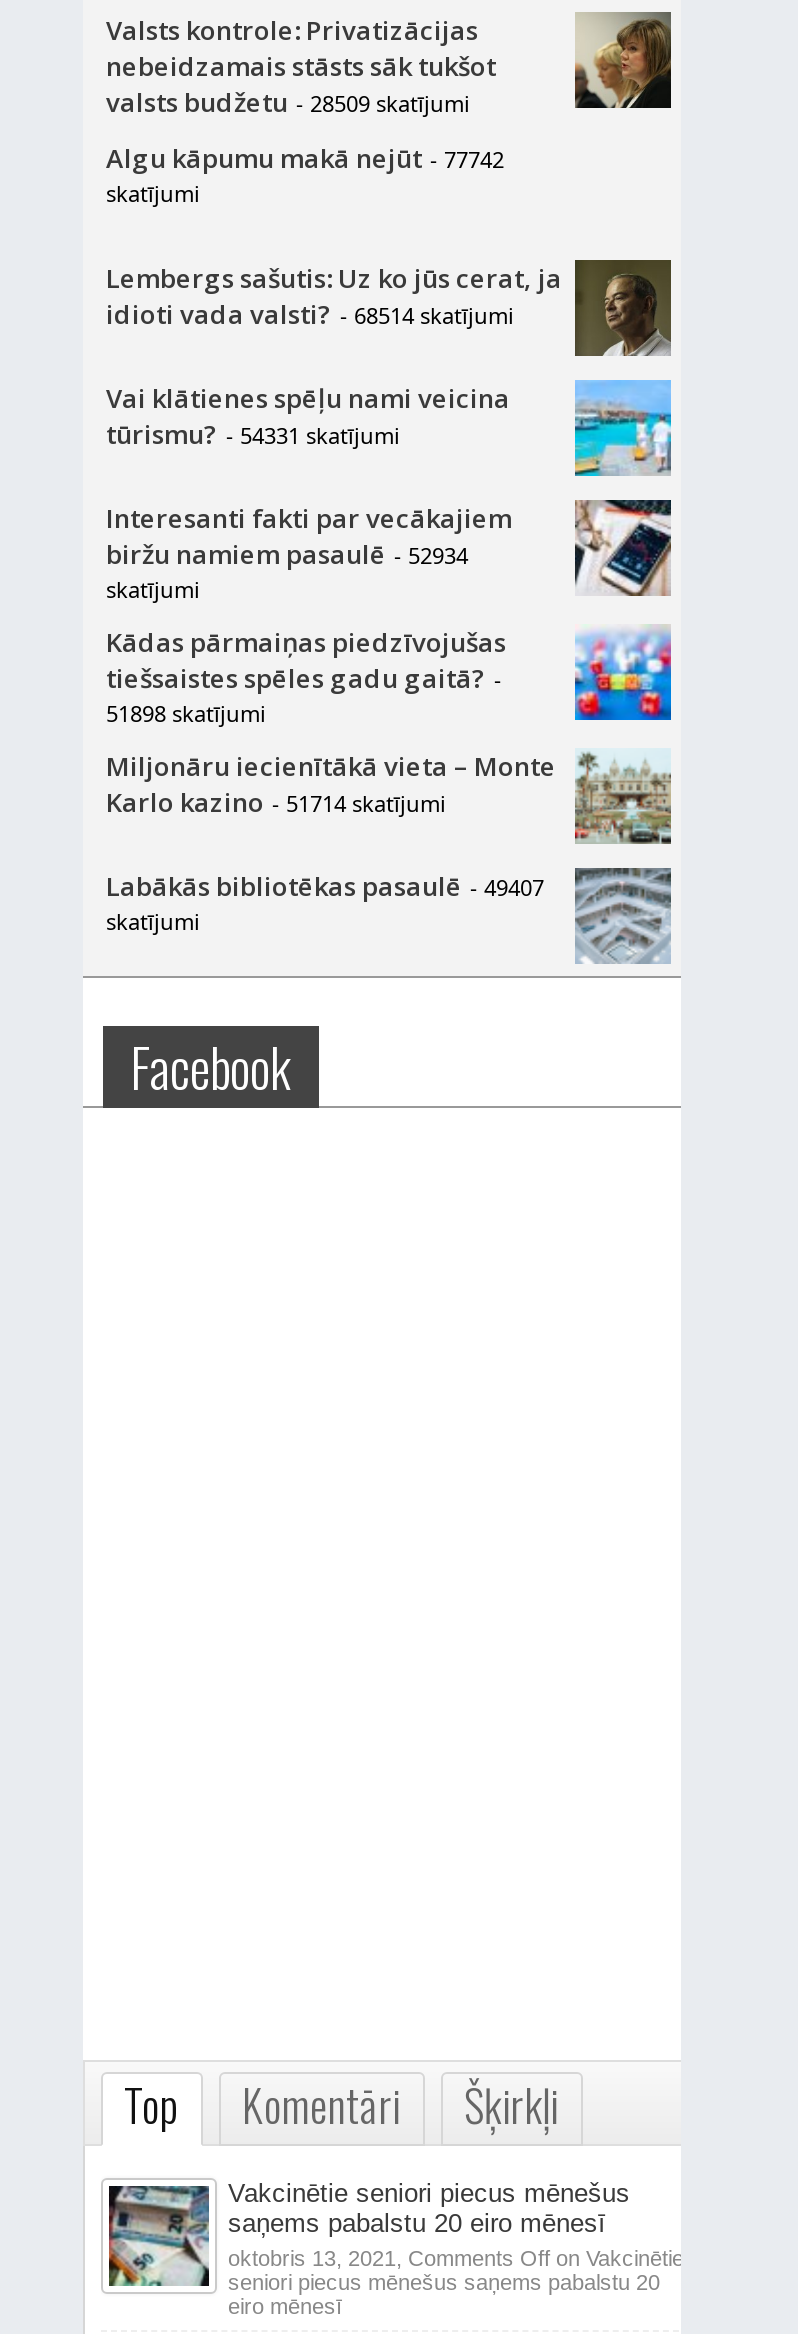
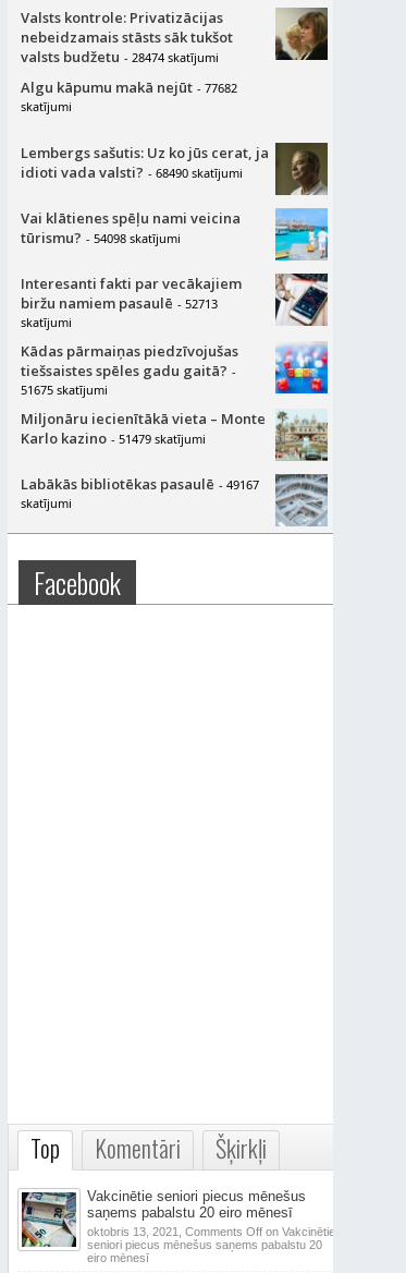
- valsts budžetu - 28509 skatījumi
+ valsts budžetu - 28474 skatījumi

- Algu kāpumu makā nejūt - 77742
+ Algu kāpumu makā nejūt - 77682

- idioti vada valsti? - 68514 skatījumi
+ idioti vada valsti? - 68490 skatījumi

- tūrismu? - 54331 skatījumi
+ tūrismu? - 54098 skatījumi

- biržu namiem pasaulē - 52934
+ biržu namiem pasaulē - 52713

- 51898 skatījumi
+ 51675 skatījumi

- Karlo kazino - 51714 skatījumi
+ Karlo kazino - 51479 skatījumi

- Labākās bibliotēkas pasaulē - 49407
+ Labākās bibliotēkas pasaulē - 49167
